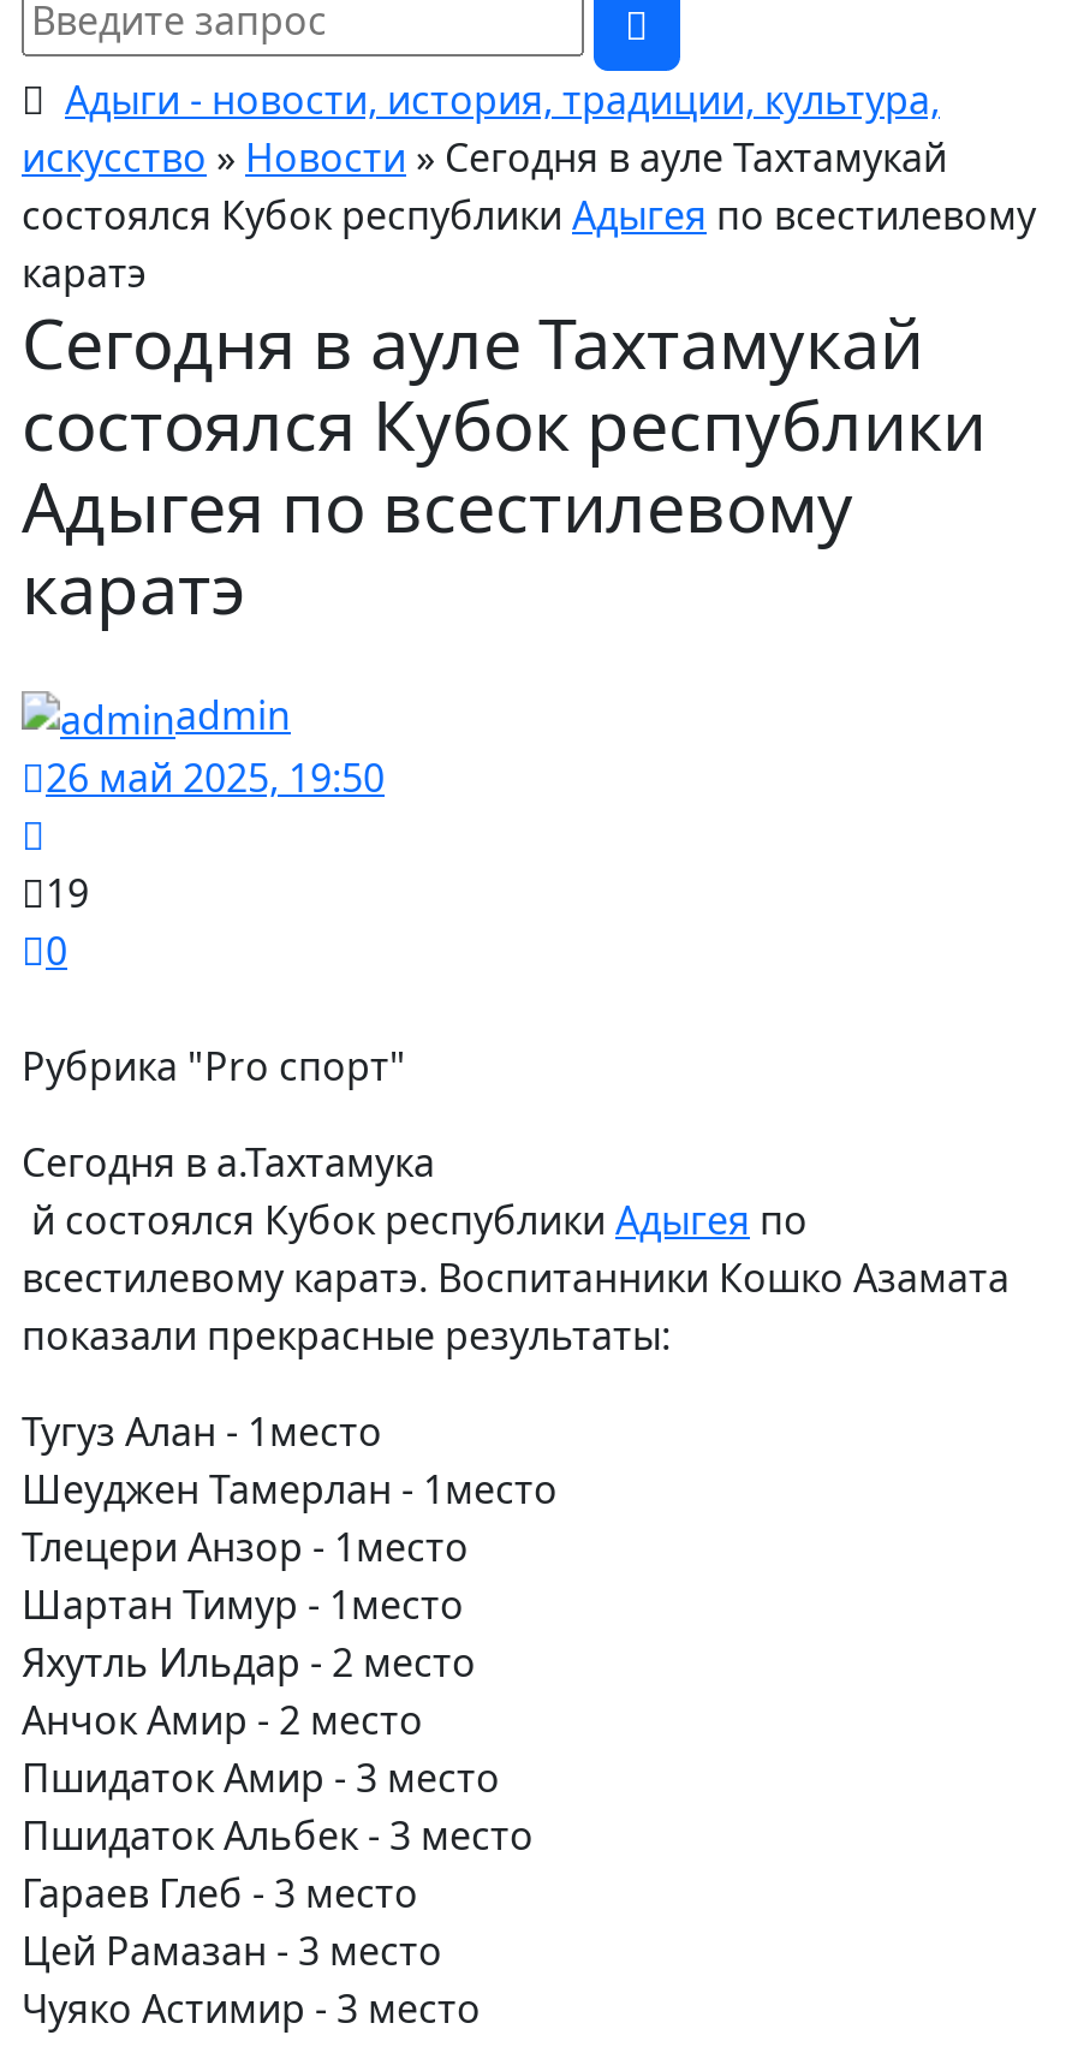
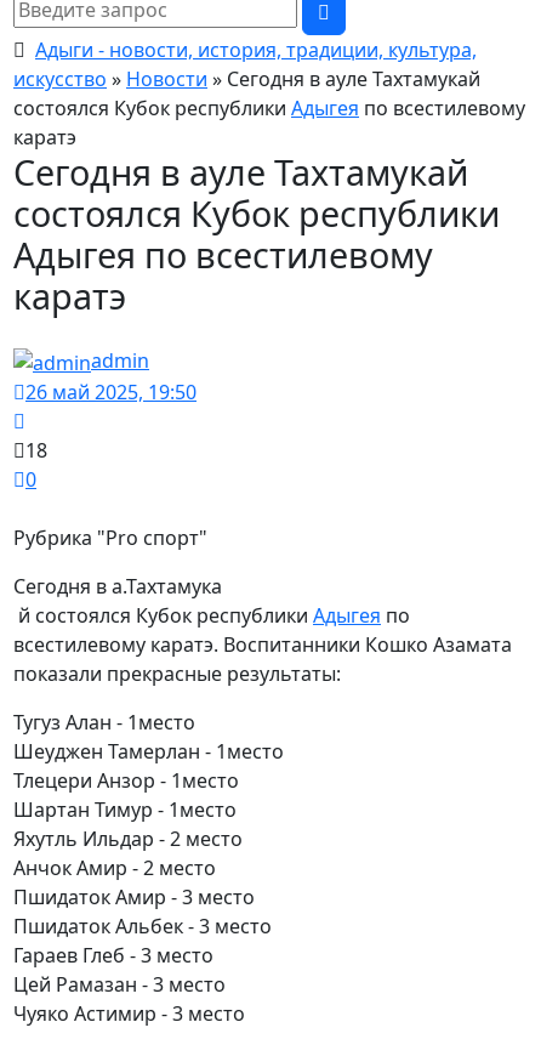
- 19
+ 18
